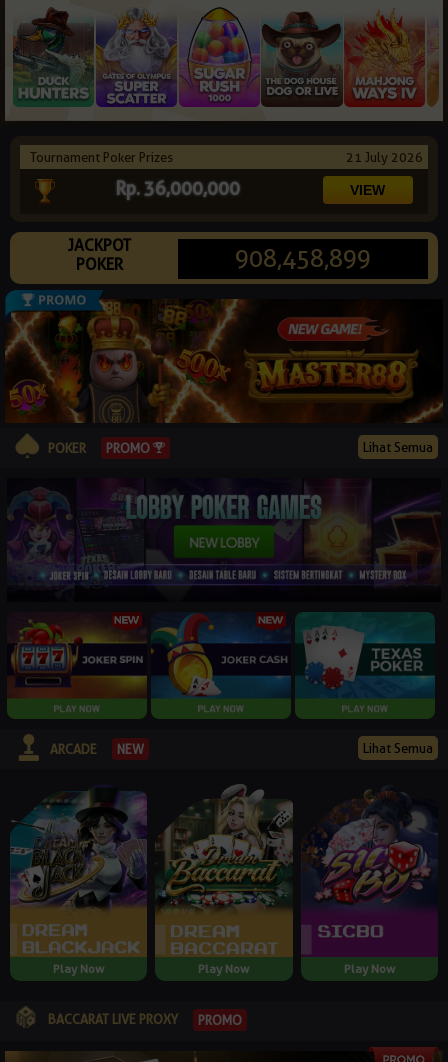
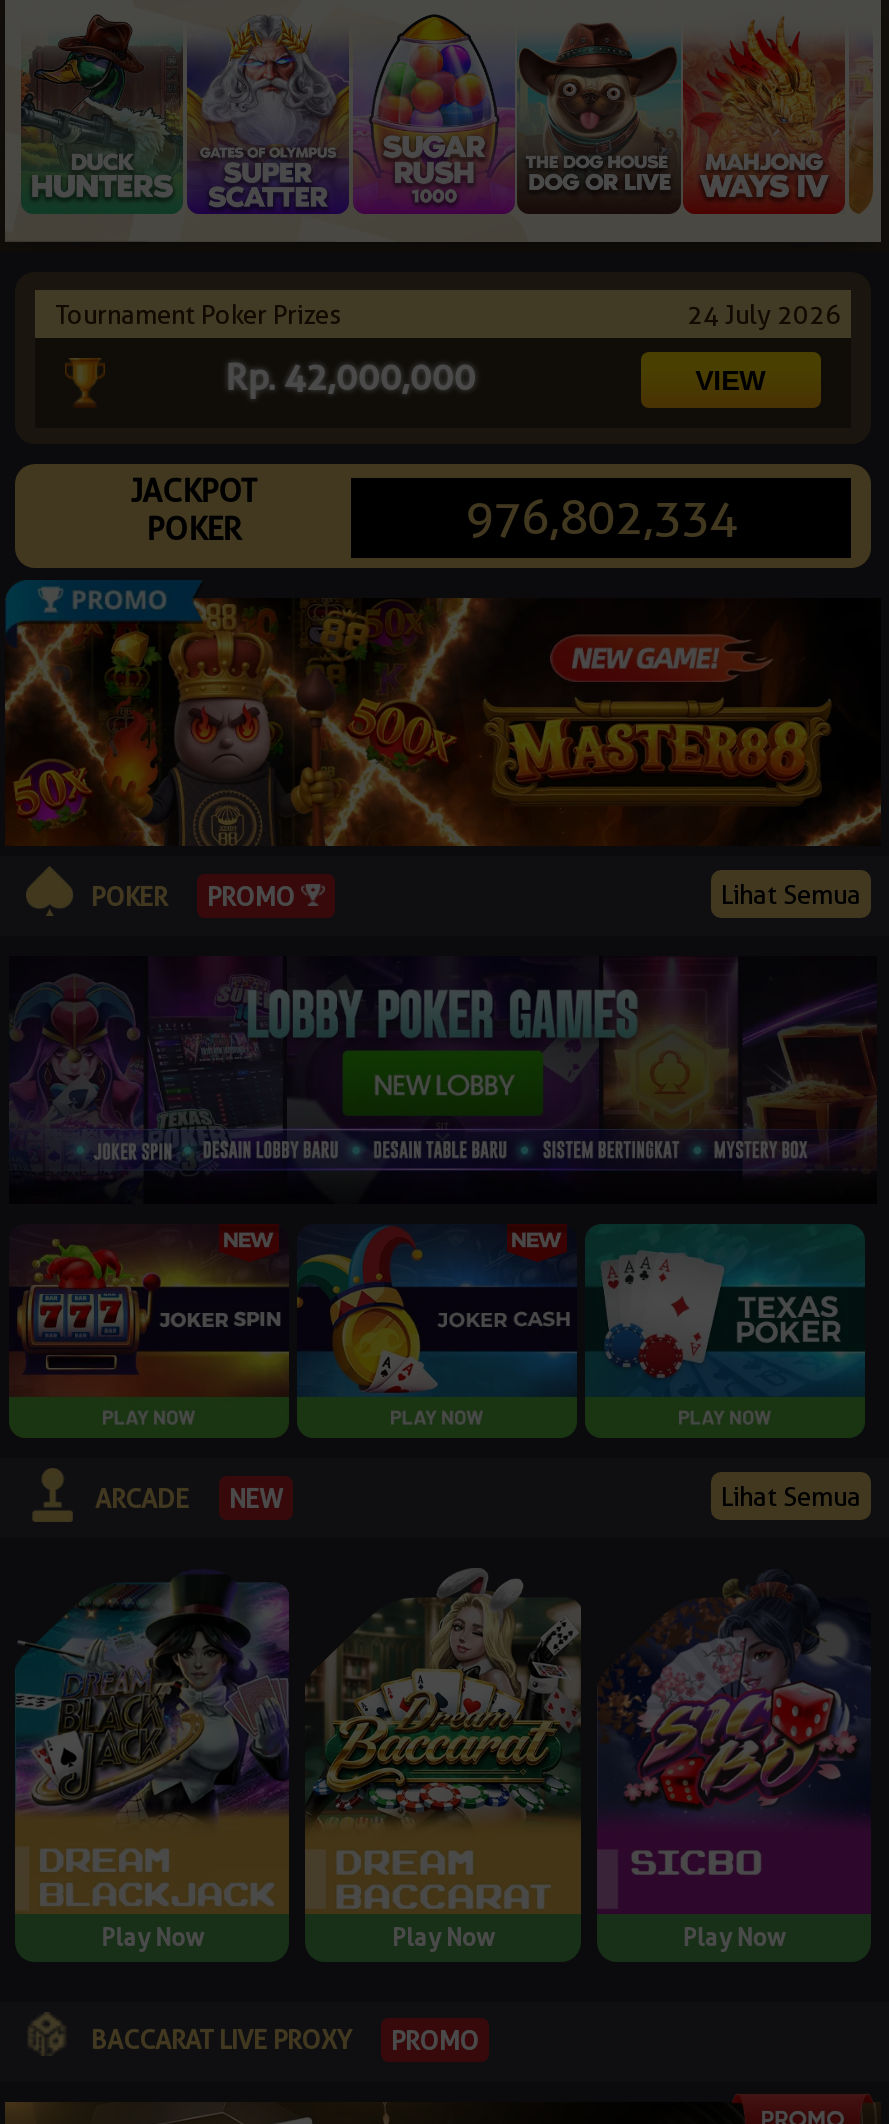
- 21 July 2026
+ 24 July 2026

- Rp. 36,000,000
+ Rp. 42,000,000

- 908,458,899
+ 976,802,334
